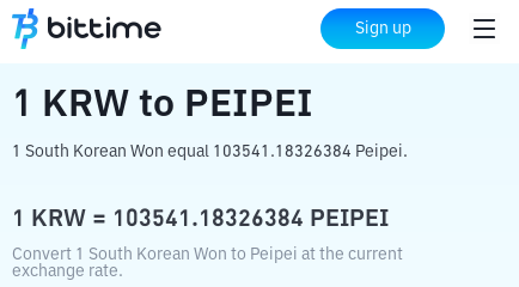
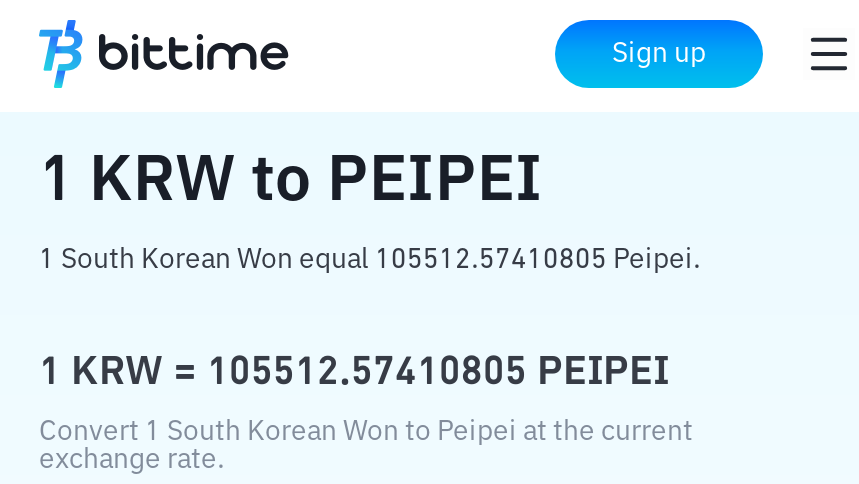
- 1 South Korean Won equal 103541.18326384 Peipei.
+ 1 South Korean Won equal 105512.57410805 Peipei.

- 1 KRW = 103541.18326384 PEIPEI
+ 1 KRW = 105512.57410805 PEIPEI
